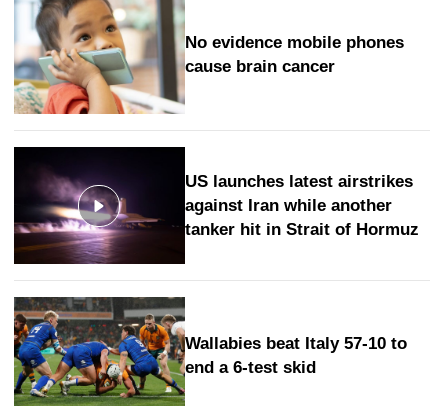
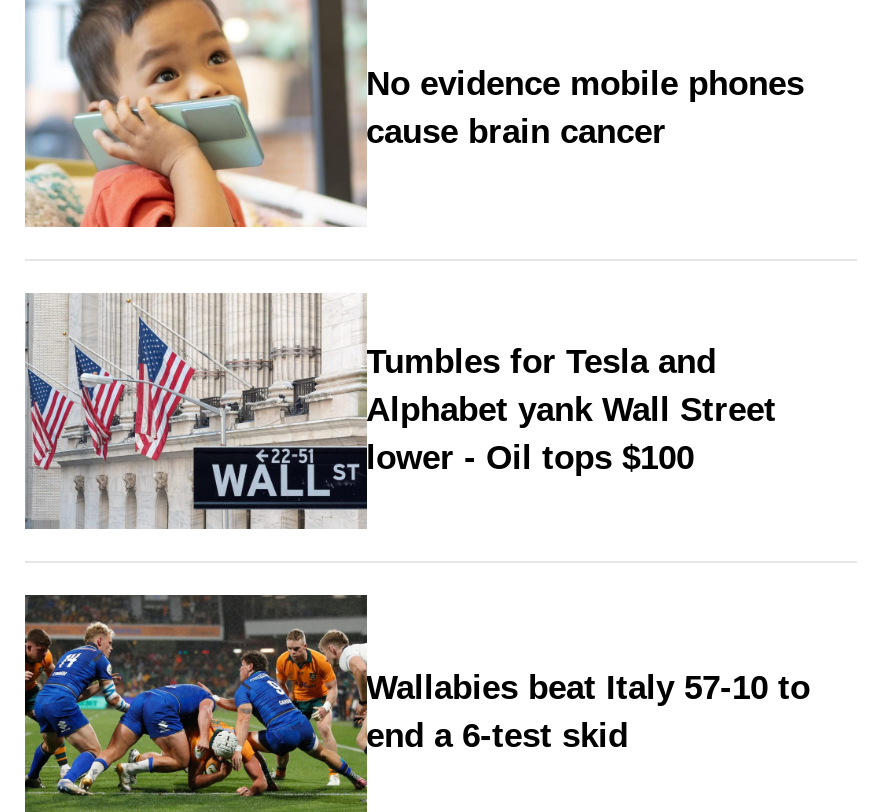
- [image]
- US launches latest airstrikes
- against Iran while another
- tanker hit in Strait of Hormuz
+ [image]
+ Tumbles for Tesla and
+ Alphabet yank Wall Street
+ lower - Oil tops $100
